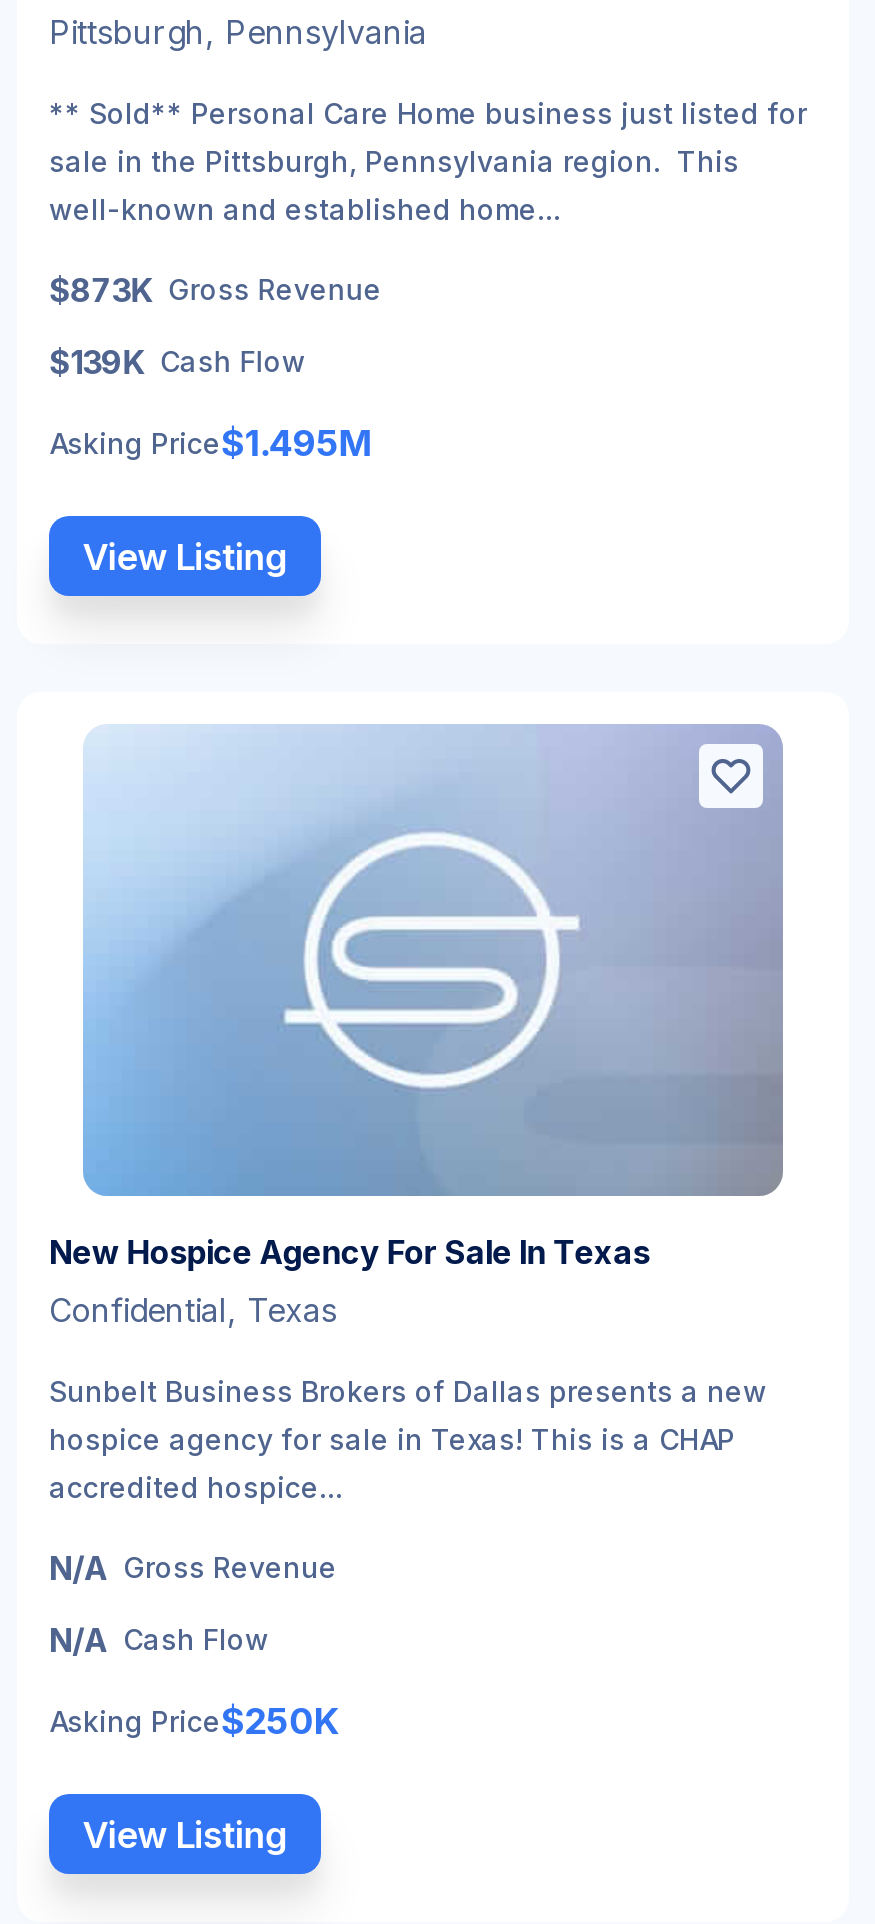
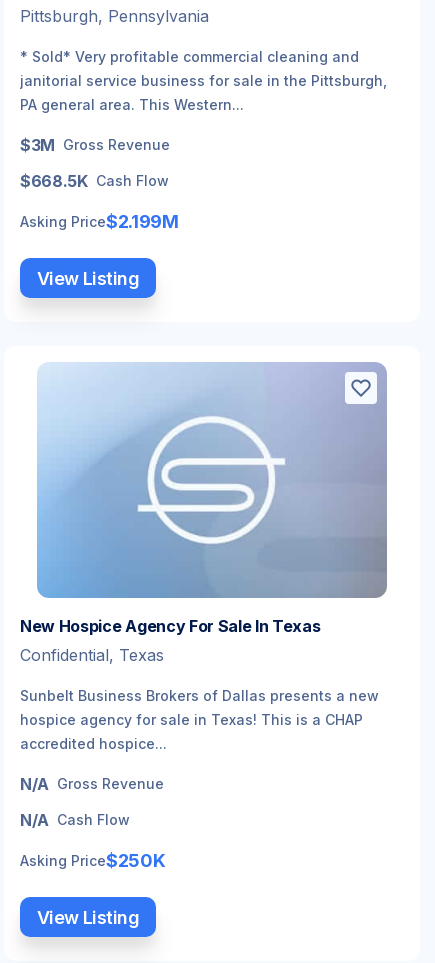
- ** Sold** Personal Care Home business just listed for
- sale in the Pittsburgh, Pennsylvania region. This
- well-known and established home...
+ * Sold* Very profitable commercial cleaning and
+ janitorial service business for sale in the Pittsburgh,
+ PA general area. This Western...

- $873K Gross Revenue
+ $3M Gross Revenue

- $139K Cash Flow
+ $668.5K Cash Flow

- Asking Price$1.495M
+ Asking Price$2.199M
